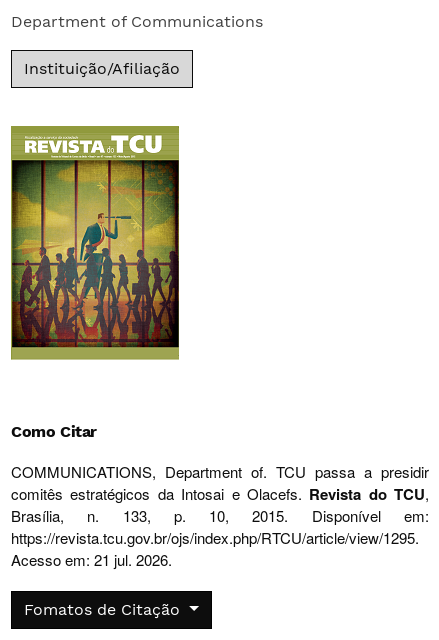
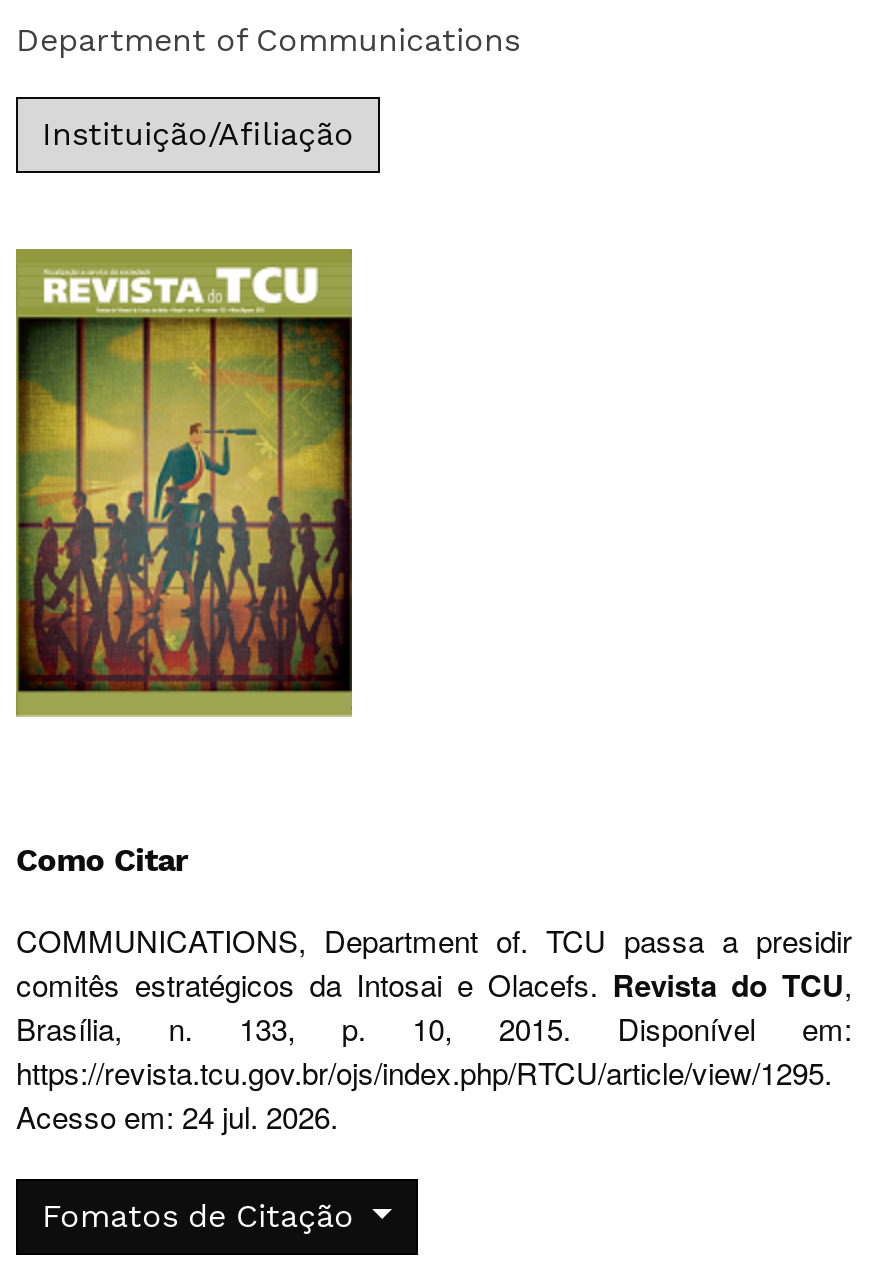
- Acesso em: 21 jul. 2026.
+ Acesso em: 24 jul. 2026.
